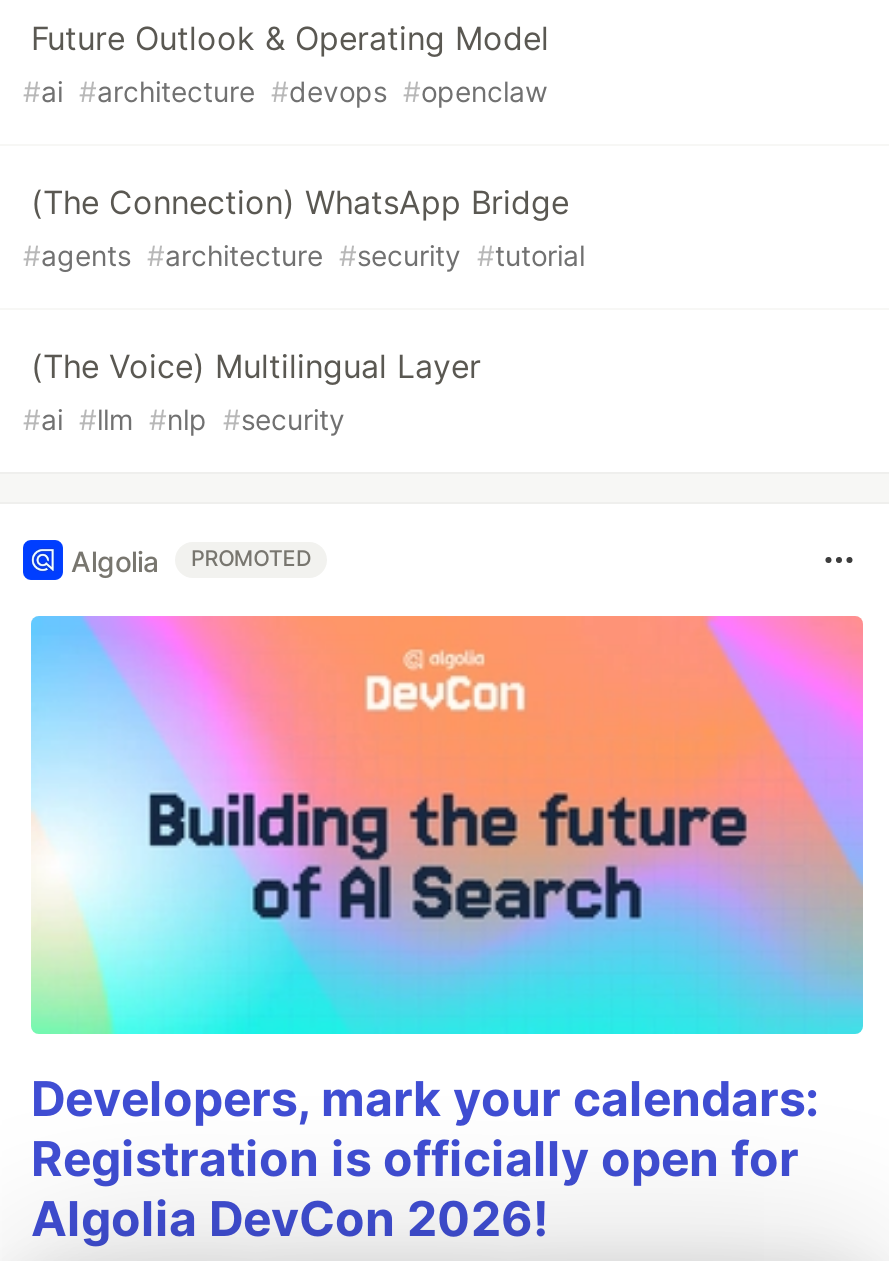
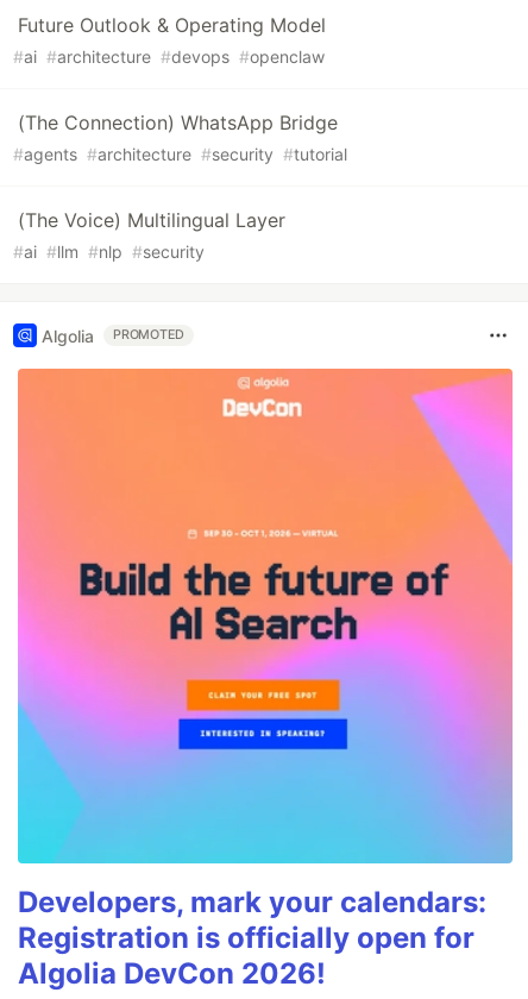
- [image]
+ [image]
